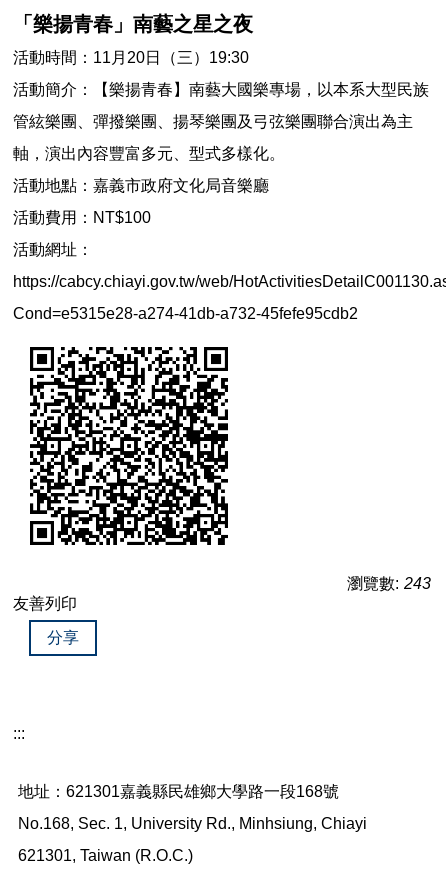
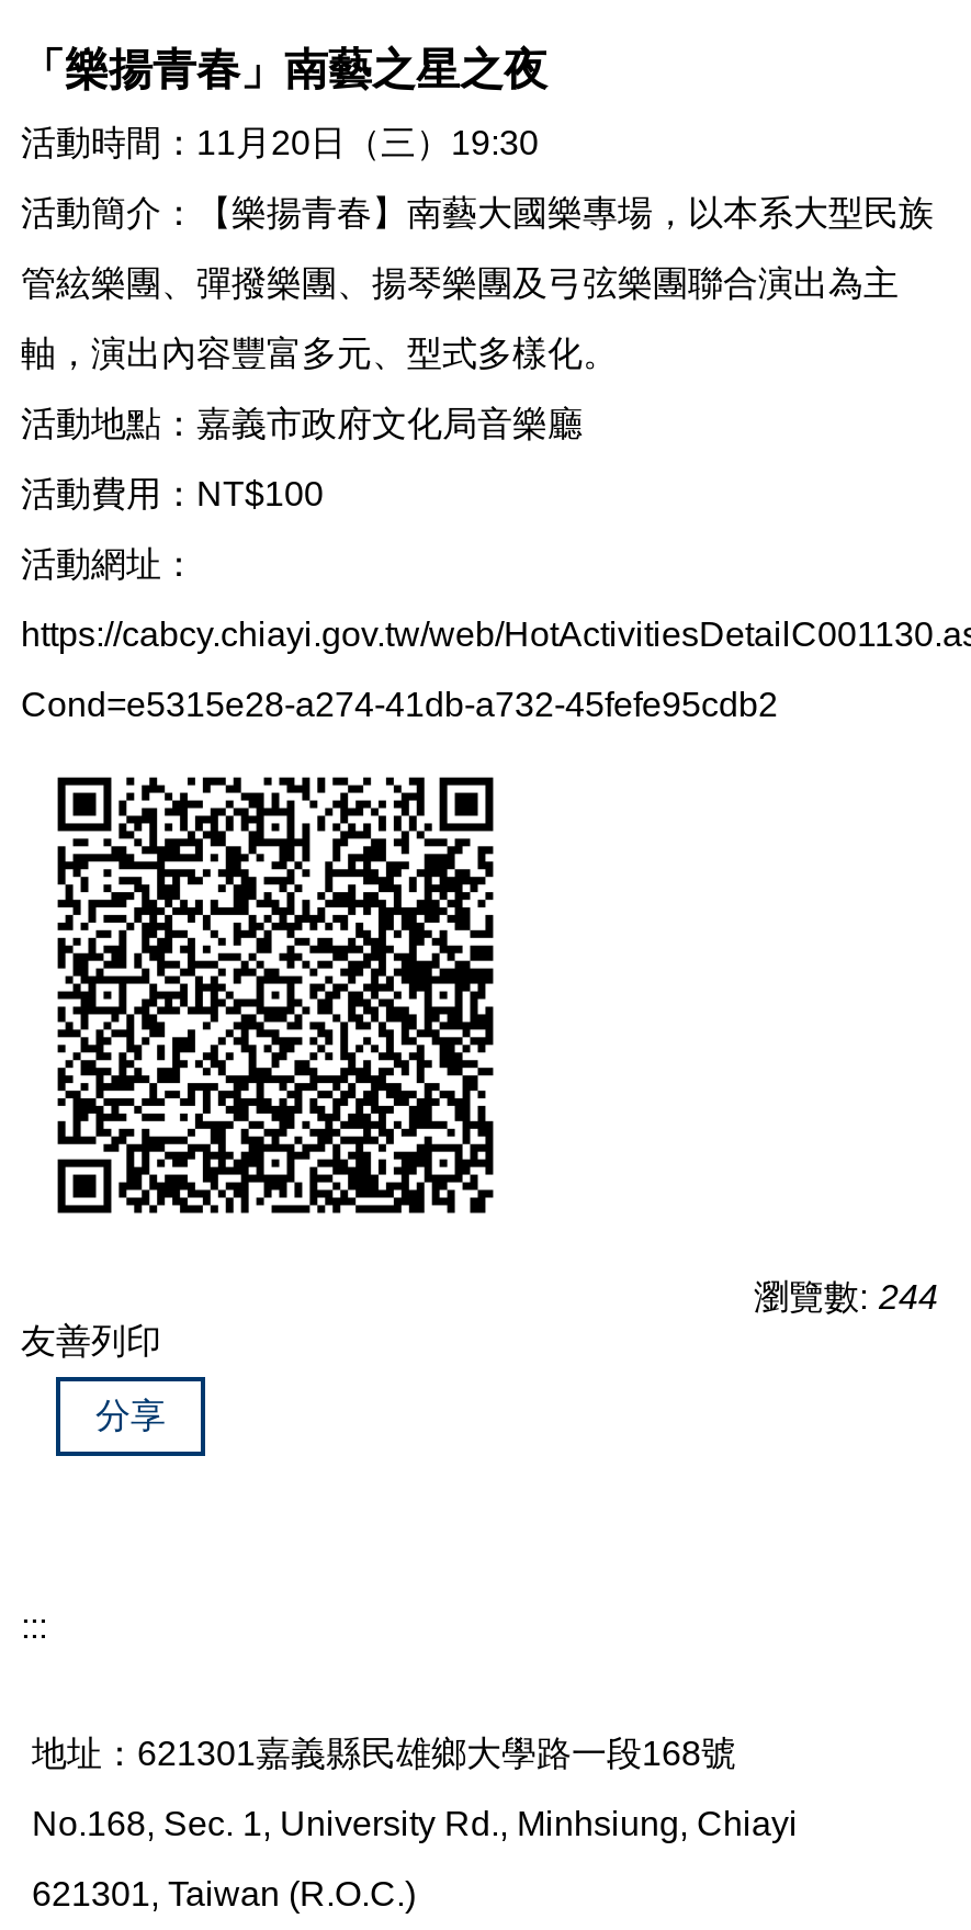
- 瀏覽數: 243
+ 瀏覽數: 244
